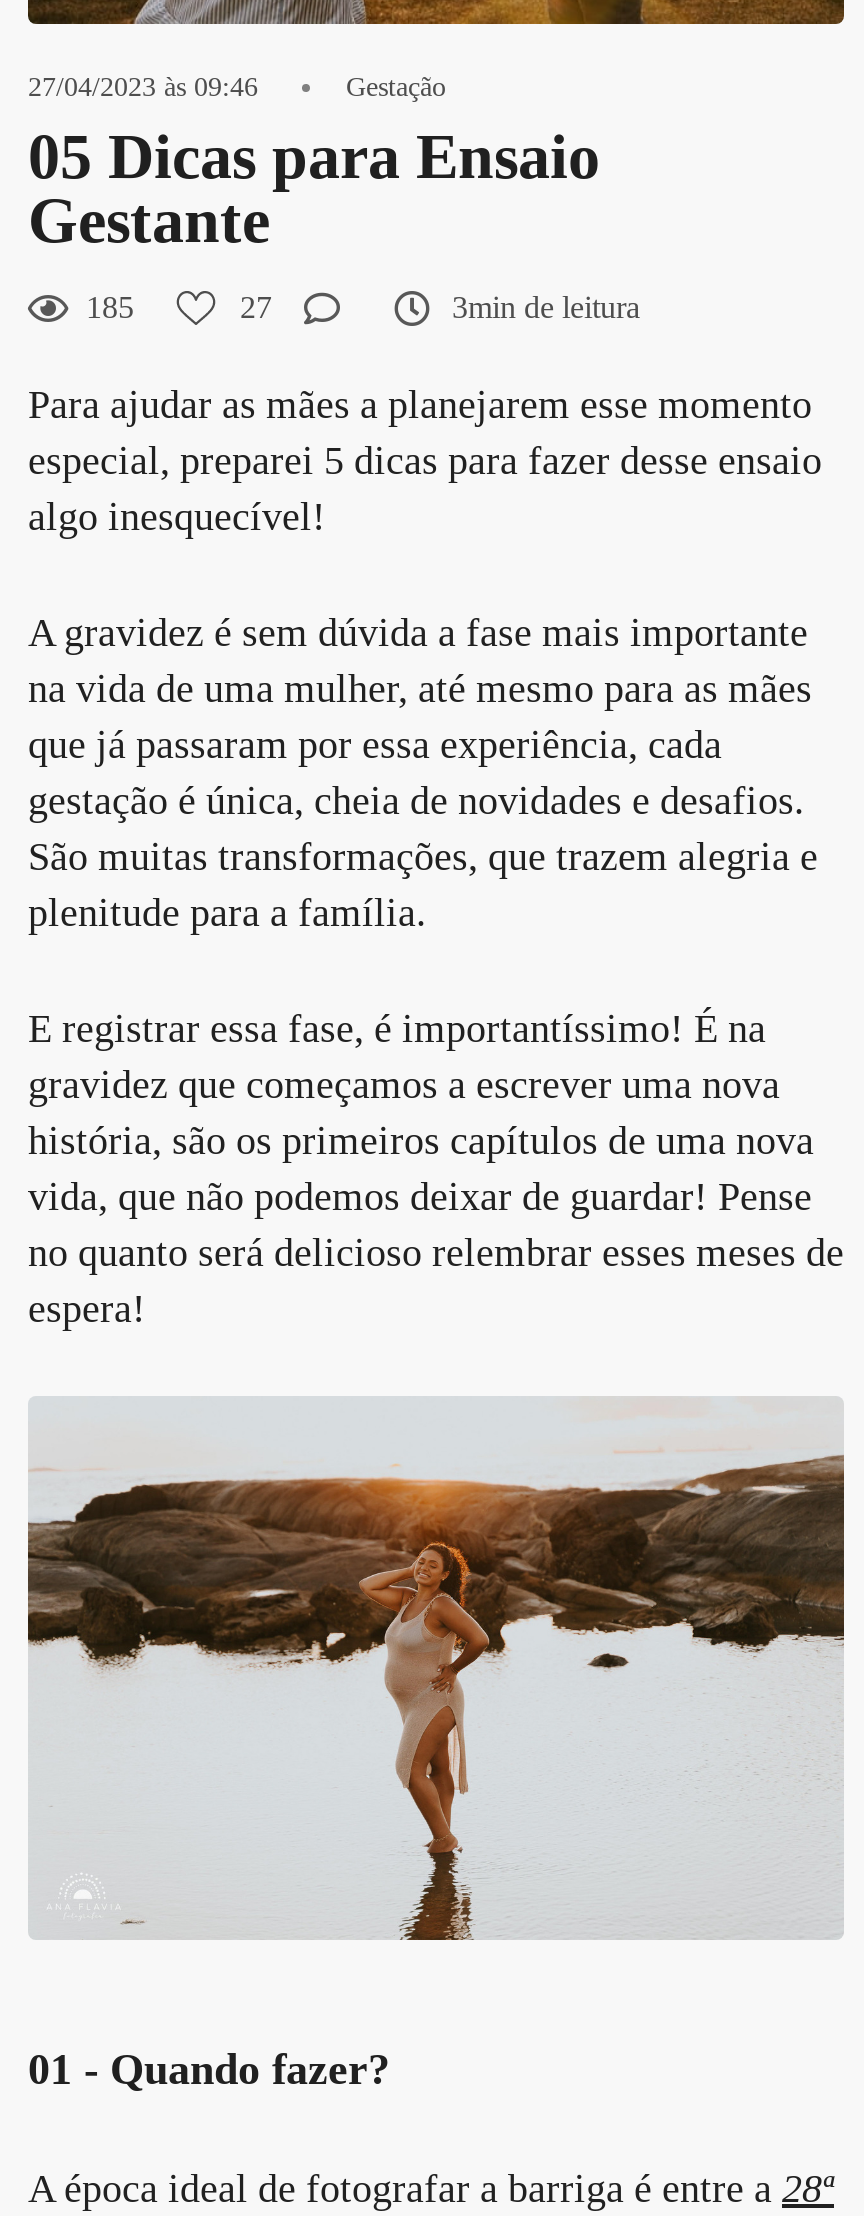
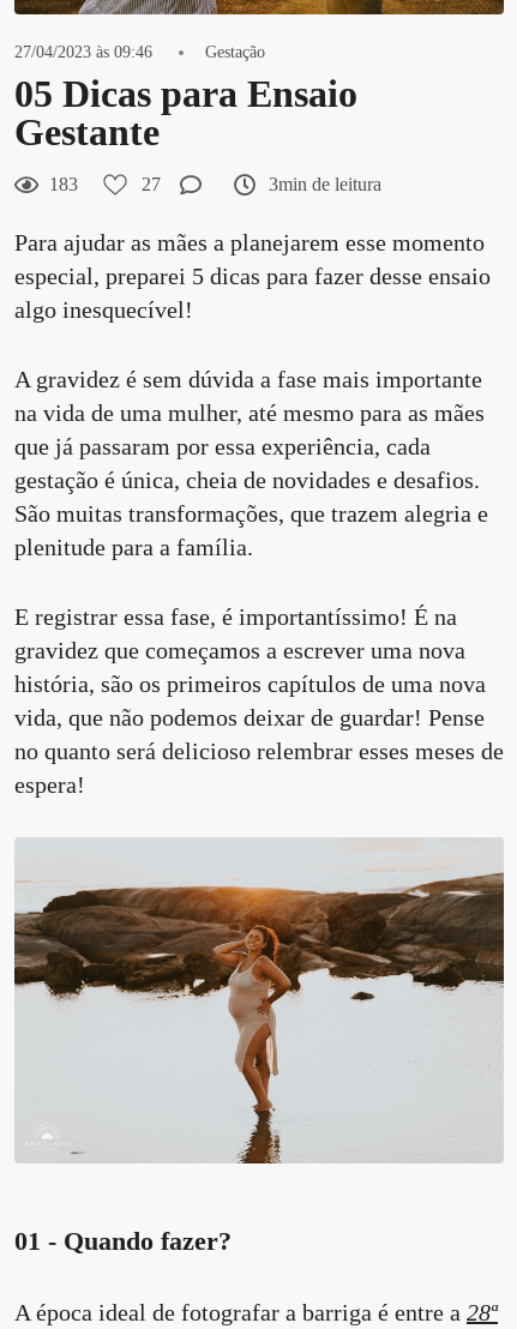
- 185
+ 183
